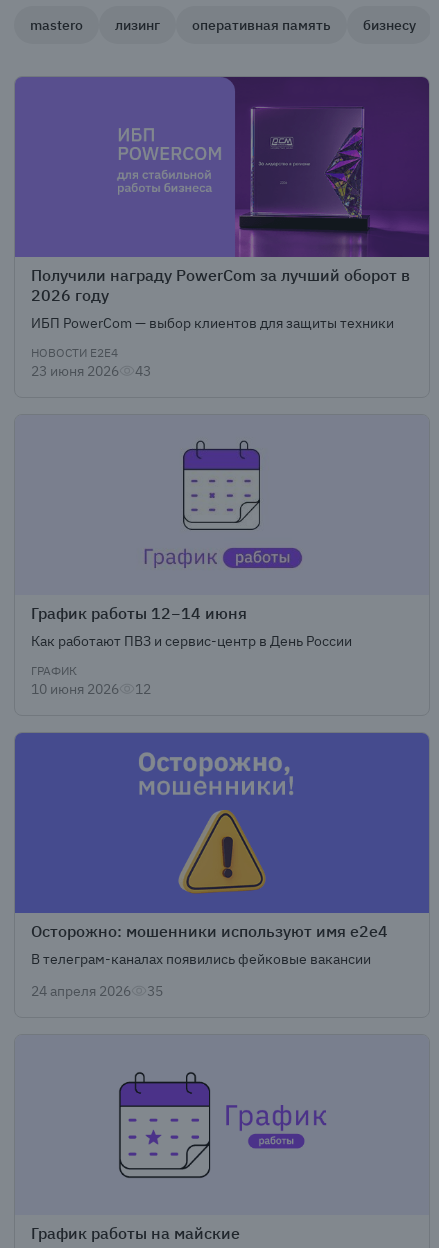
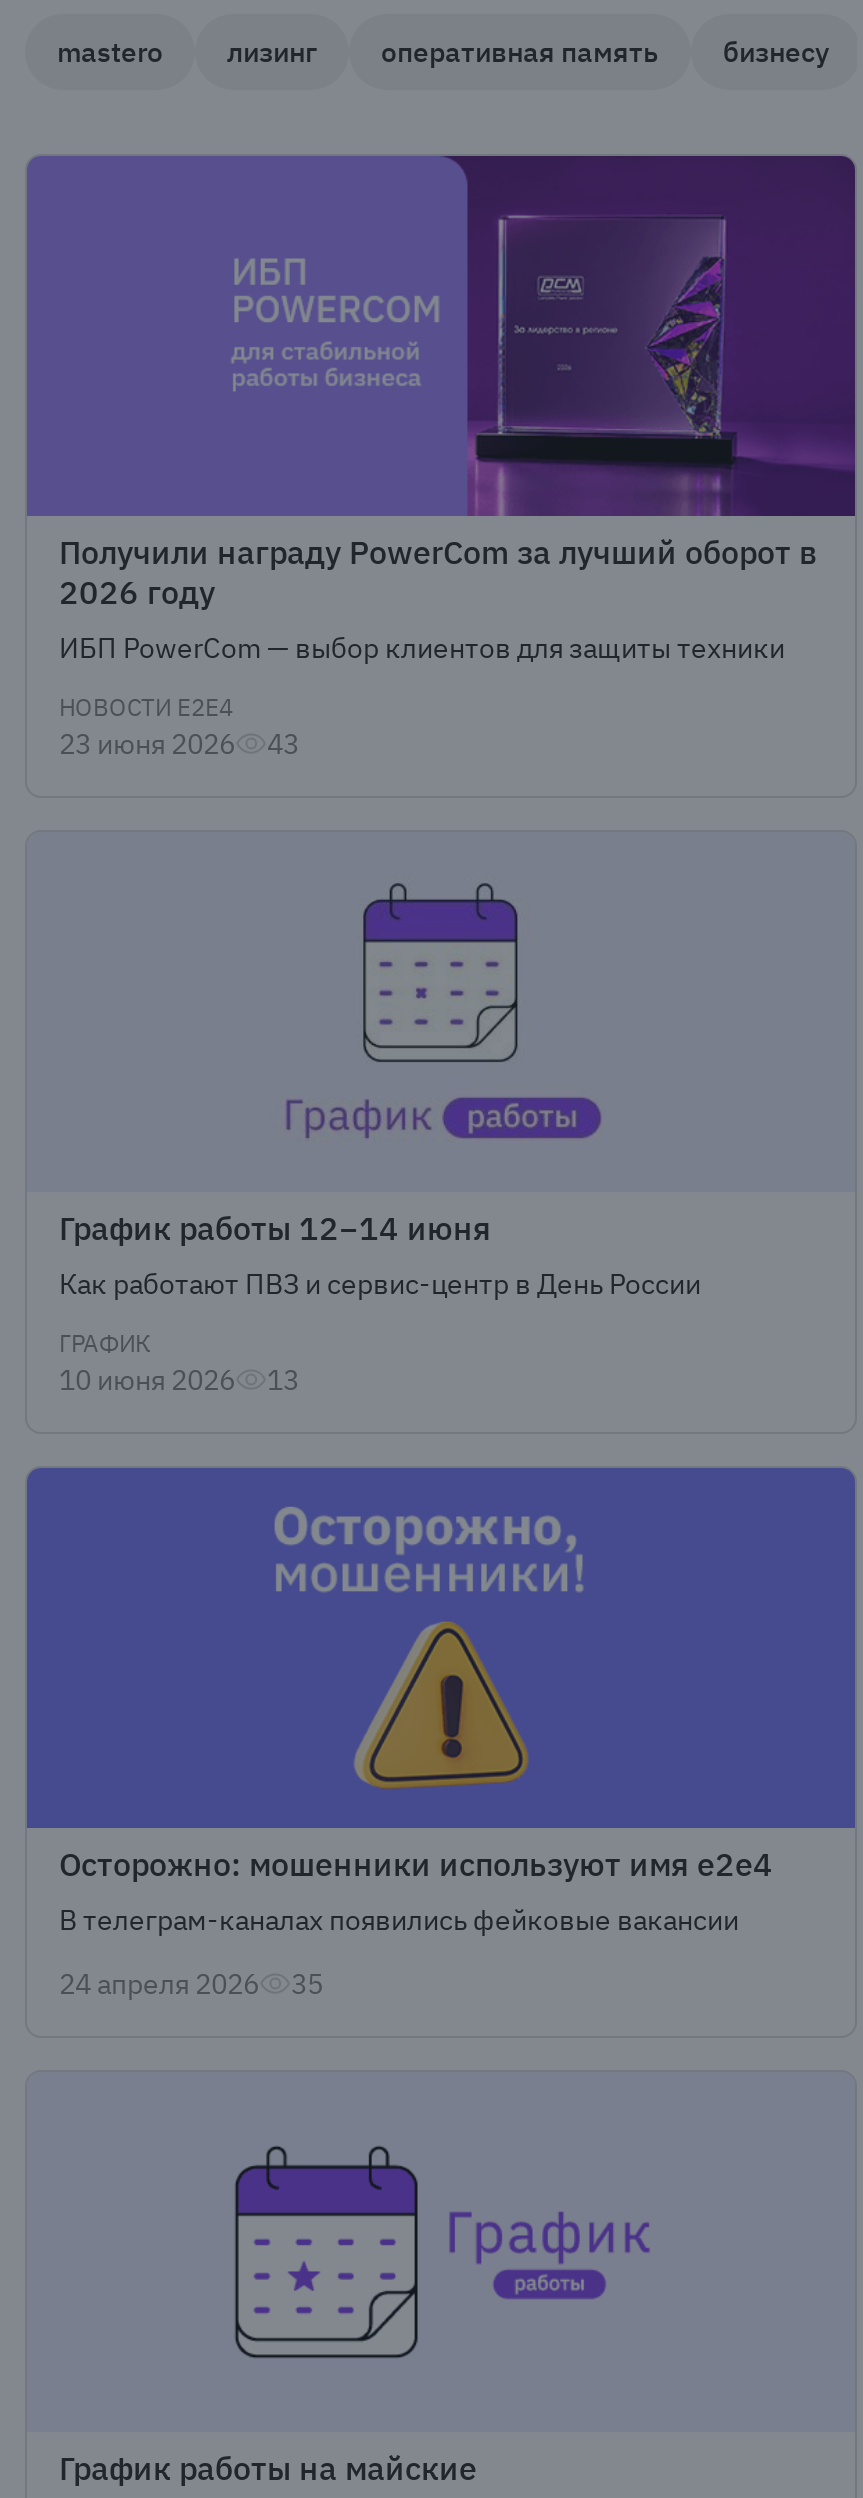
- 10 июня 2026 12
+ 10 июня 2026 13
